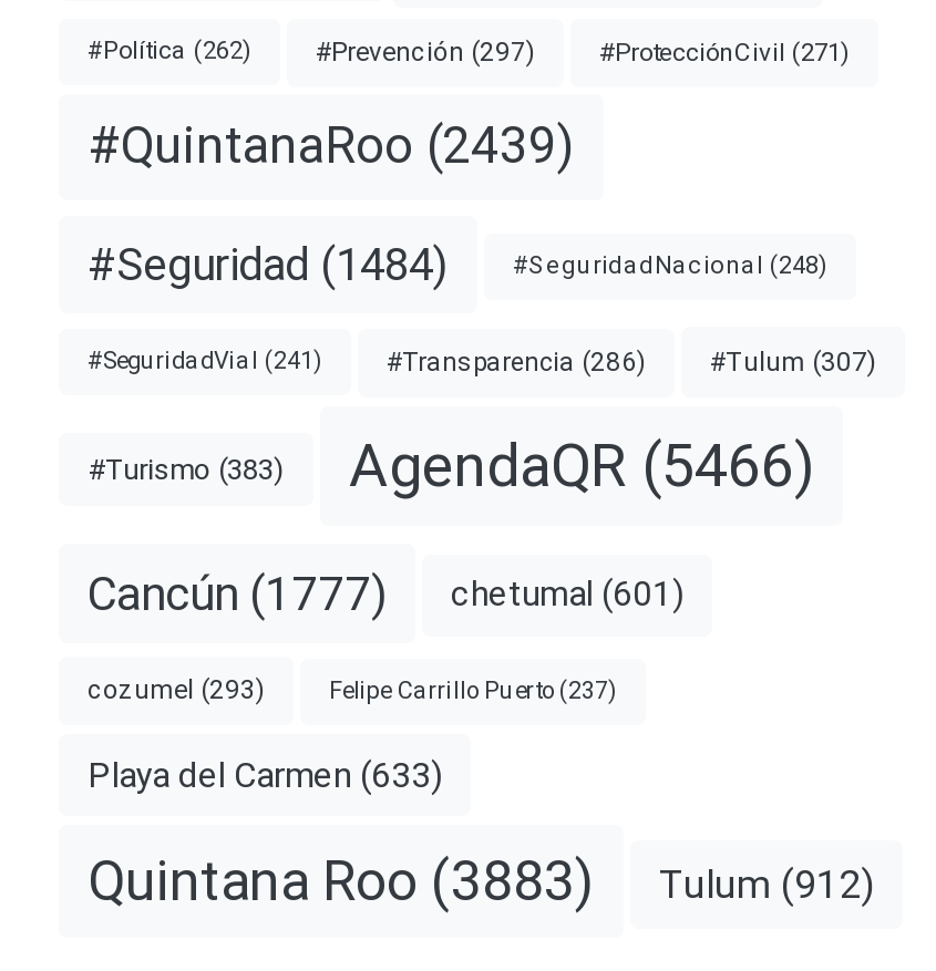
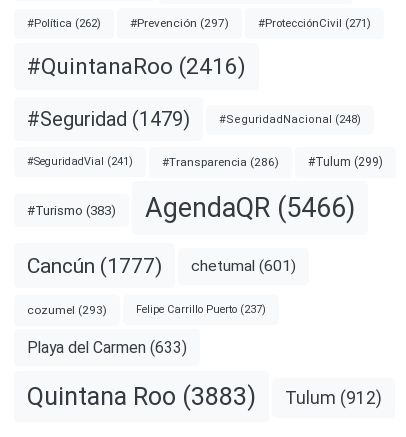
- #QuintanaRoo (2439)
+ #QuintanaRoo (2416)

- #Seguridad (1484)
+ #Seguridad (1479)

- #Tulum (307)
+ #Tulum (299)
